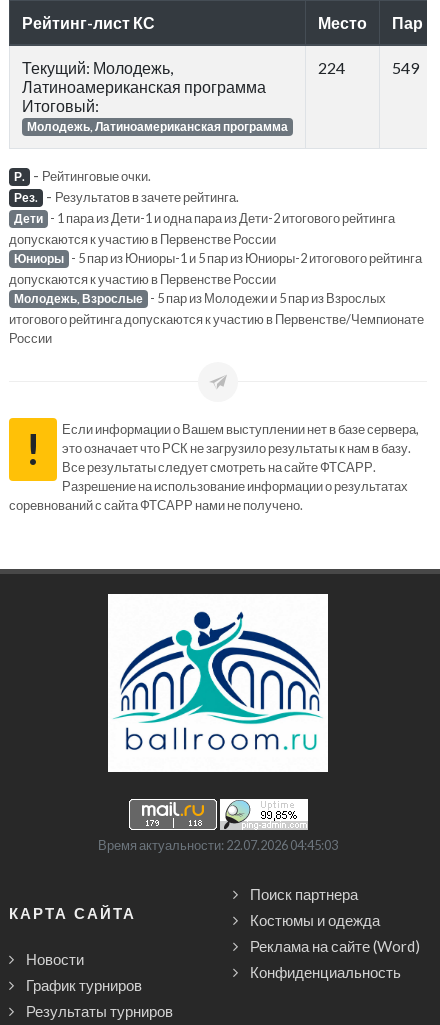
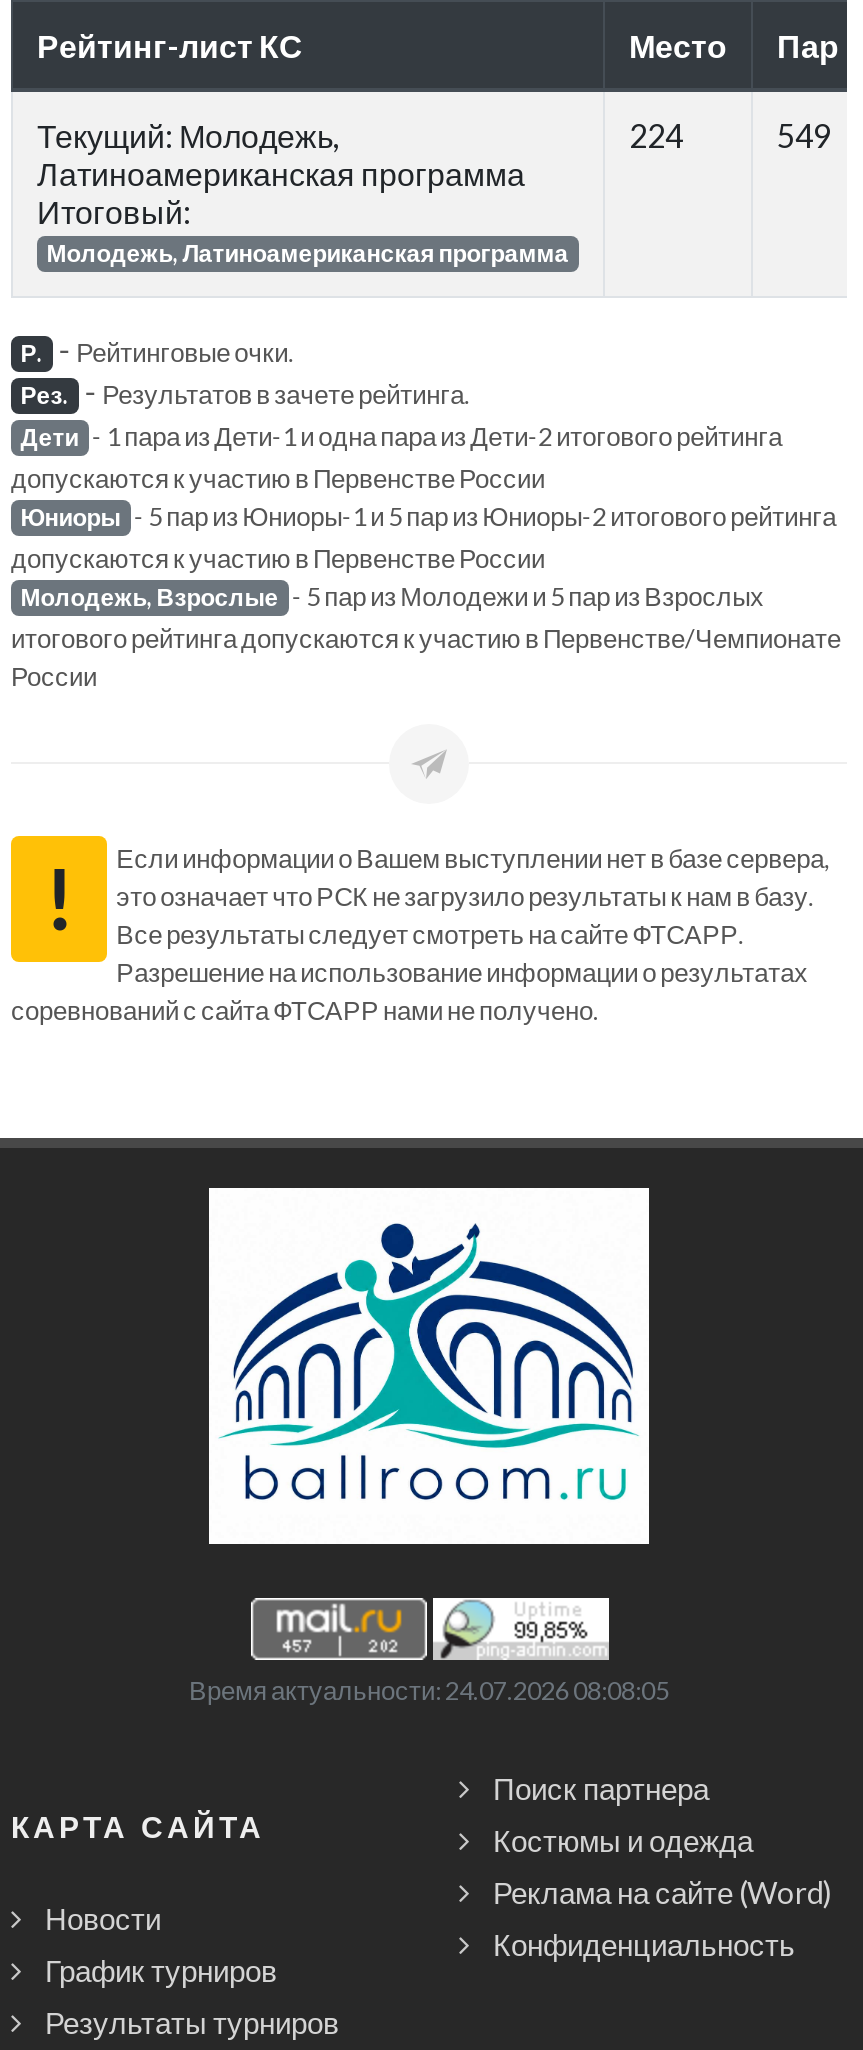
- Время актуальности: 22.07.2026 04:45:03
+ Время актуальности: 24.07.2026 08:08:05
